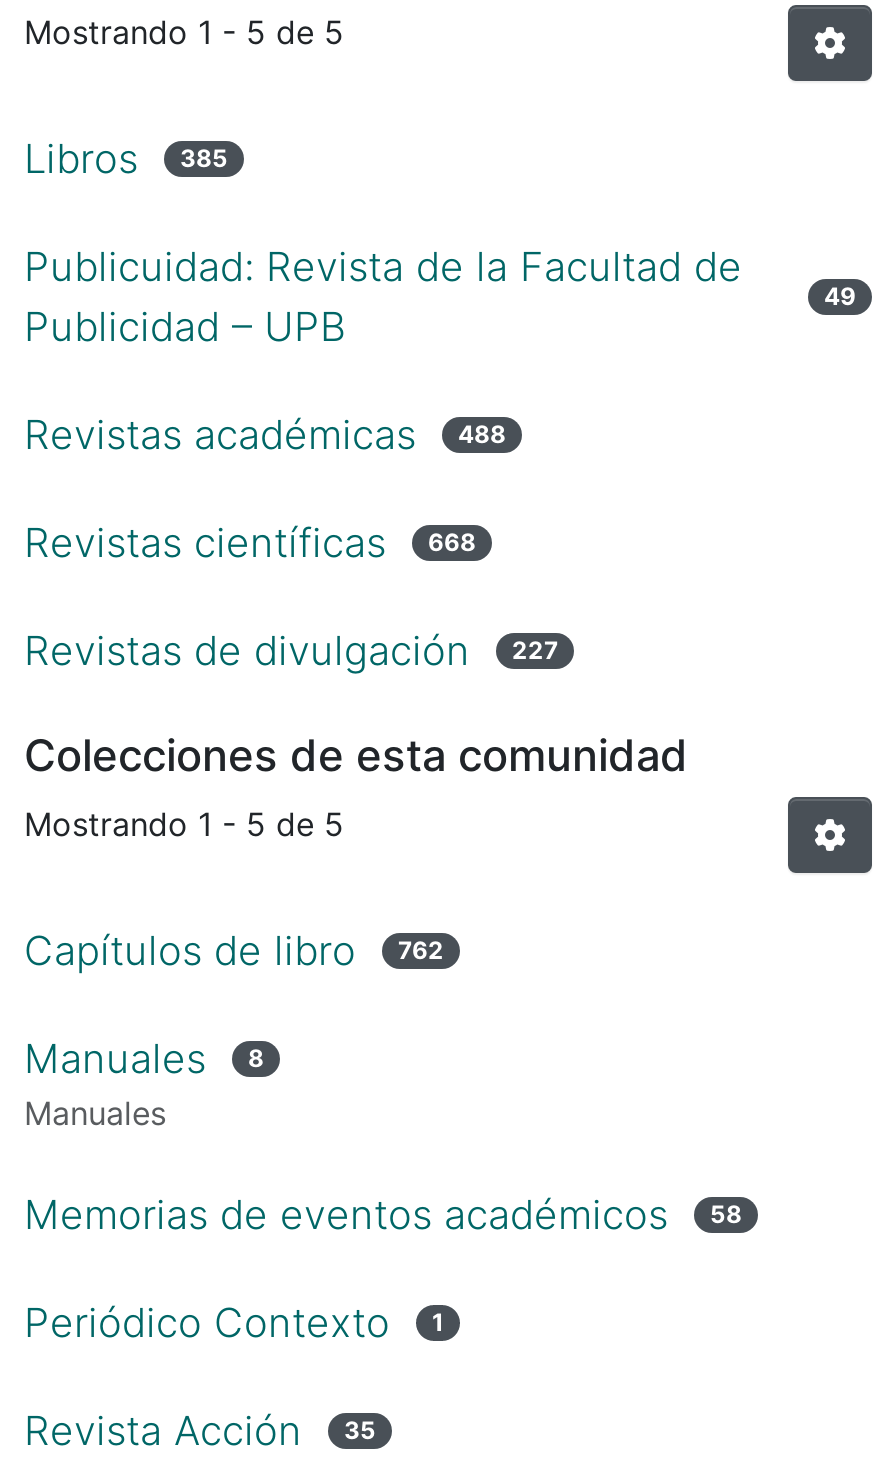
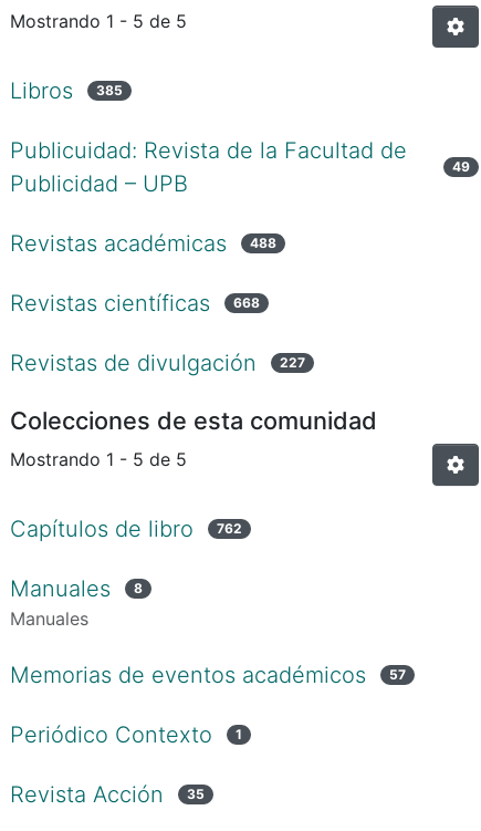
- Memorias de eventos académicos 58
+ Memorias de eventos académicos 57
